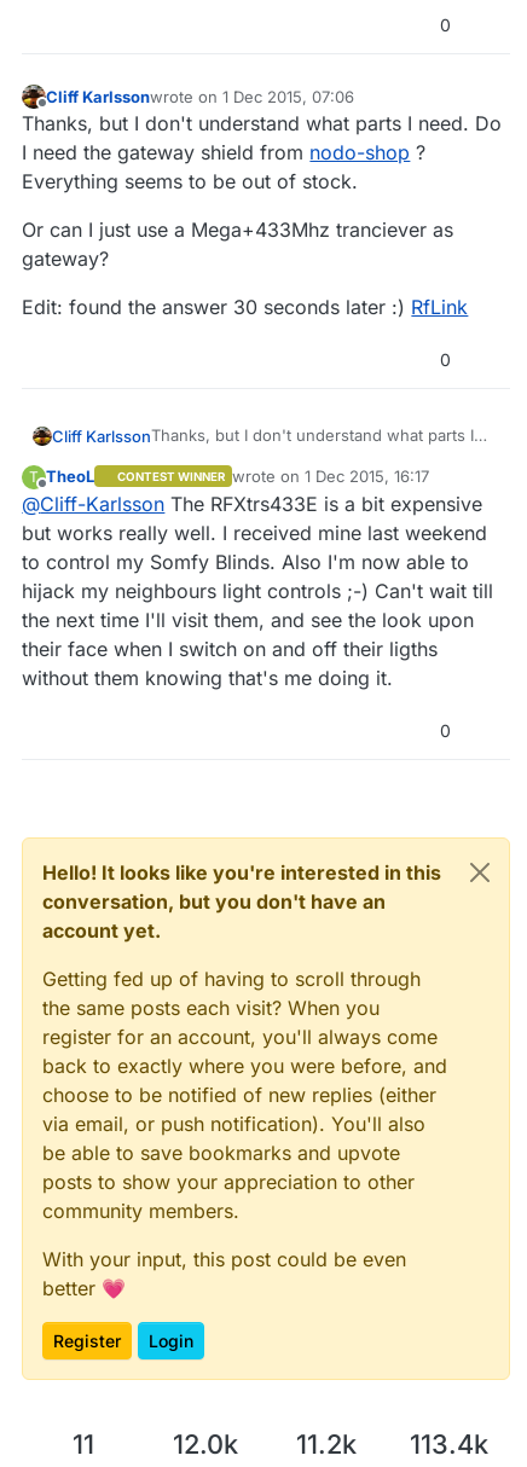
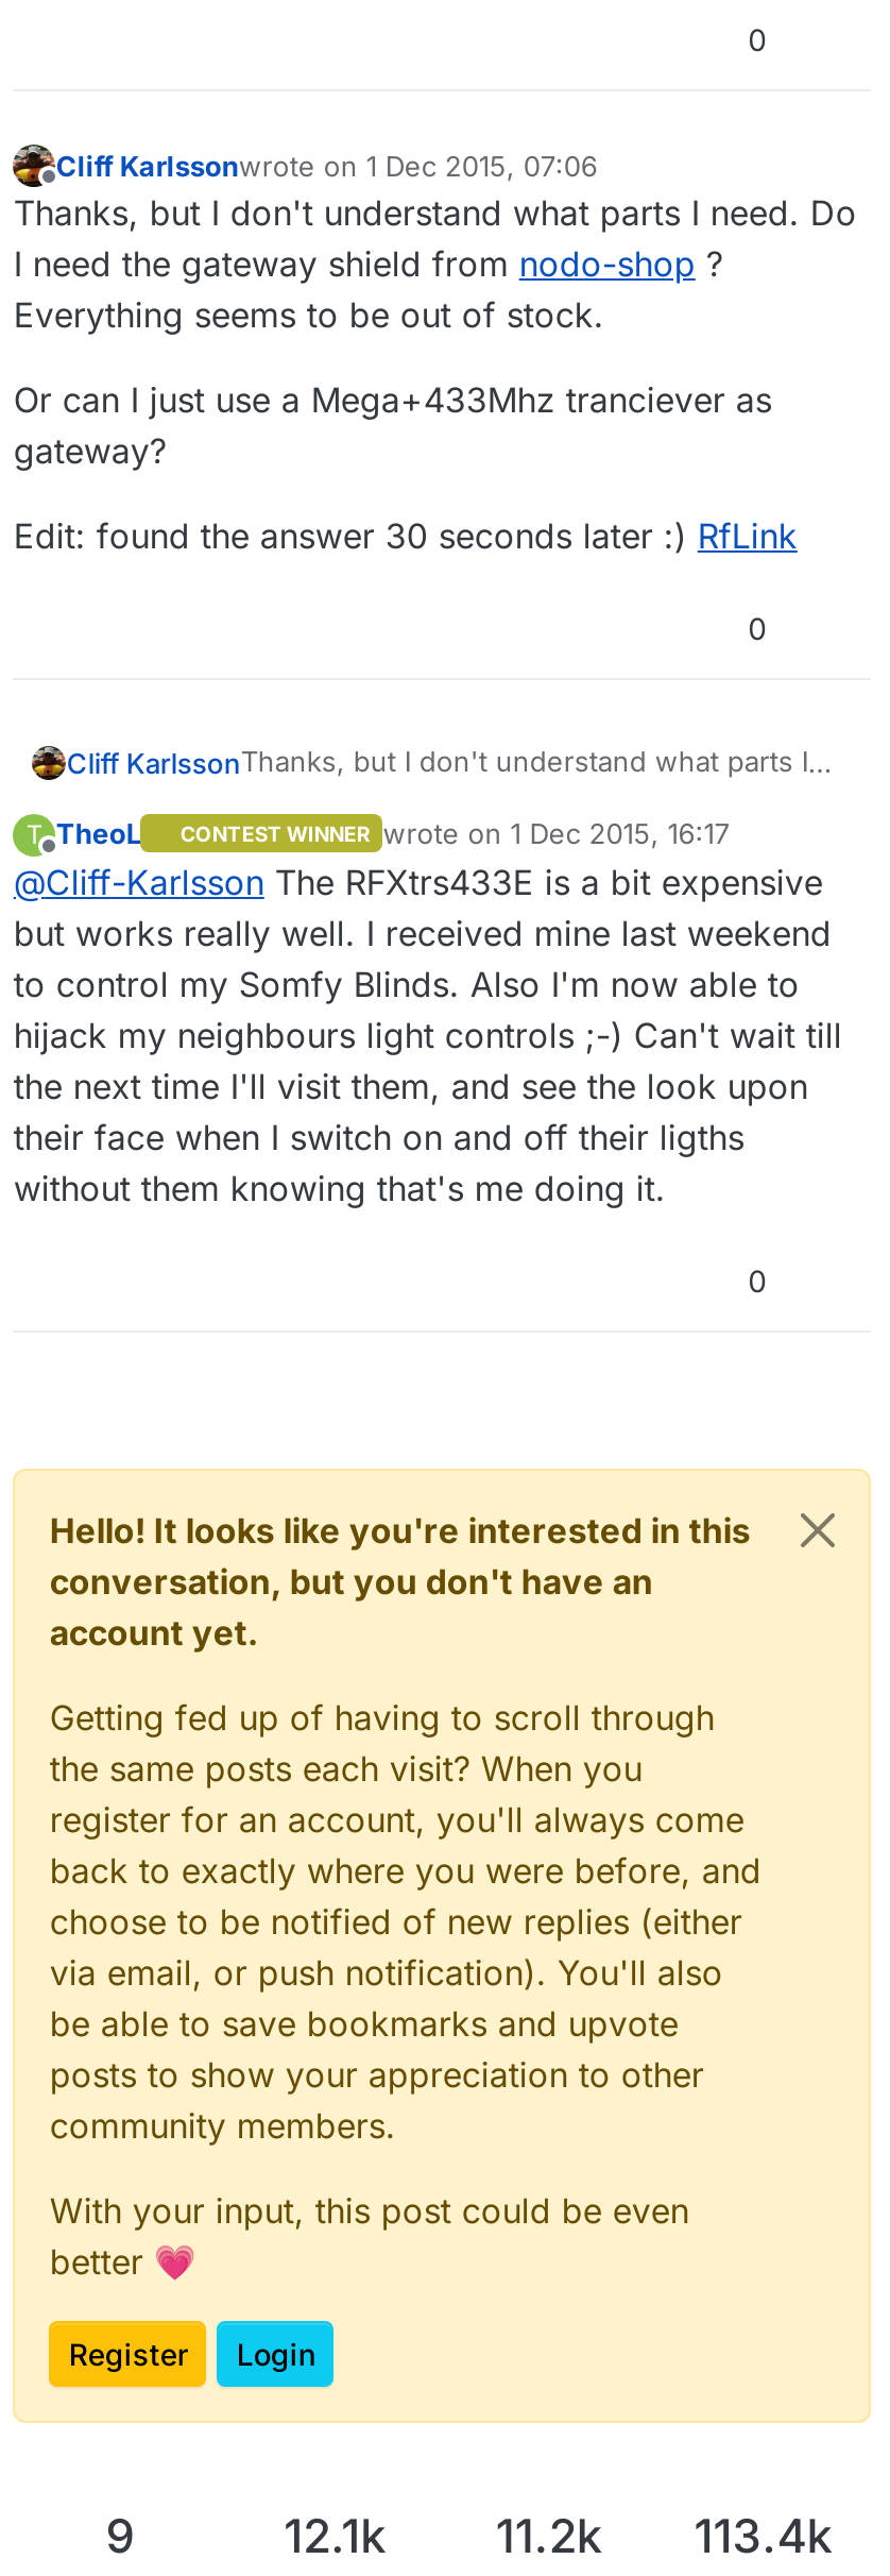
- 11
+ 9

- 12.0k 11.2k 113.4k
+ 12.1k 11.2k 113.4k
